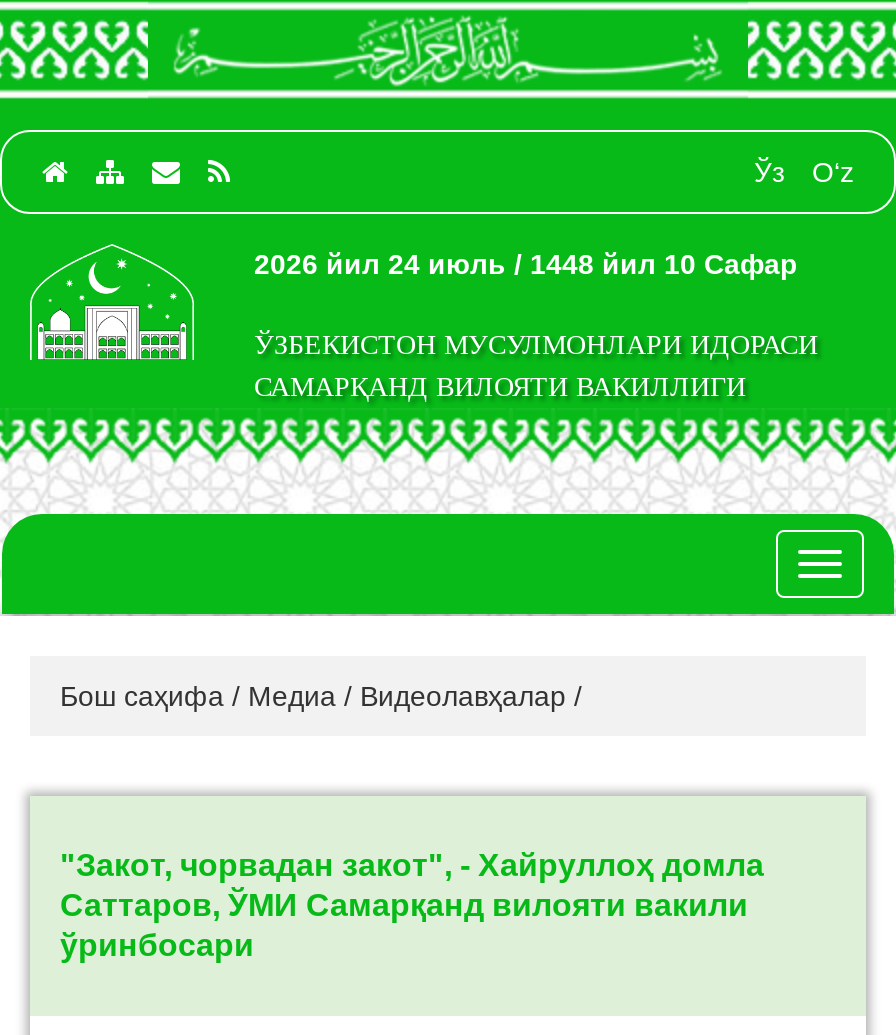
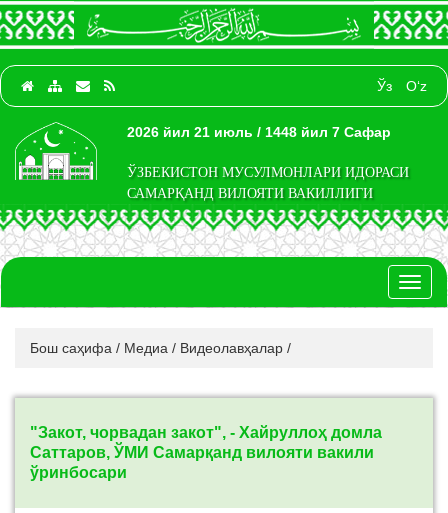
- 2026 йил 24 июль / 1448 йил 10 Сафар
+ 2026 йил 21 июль / 1448 йил 7 Сафар
